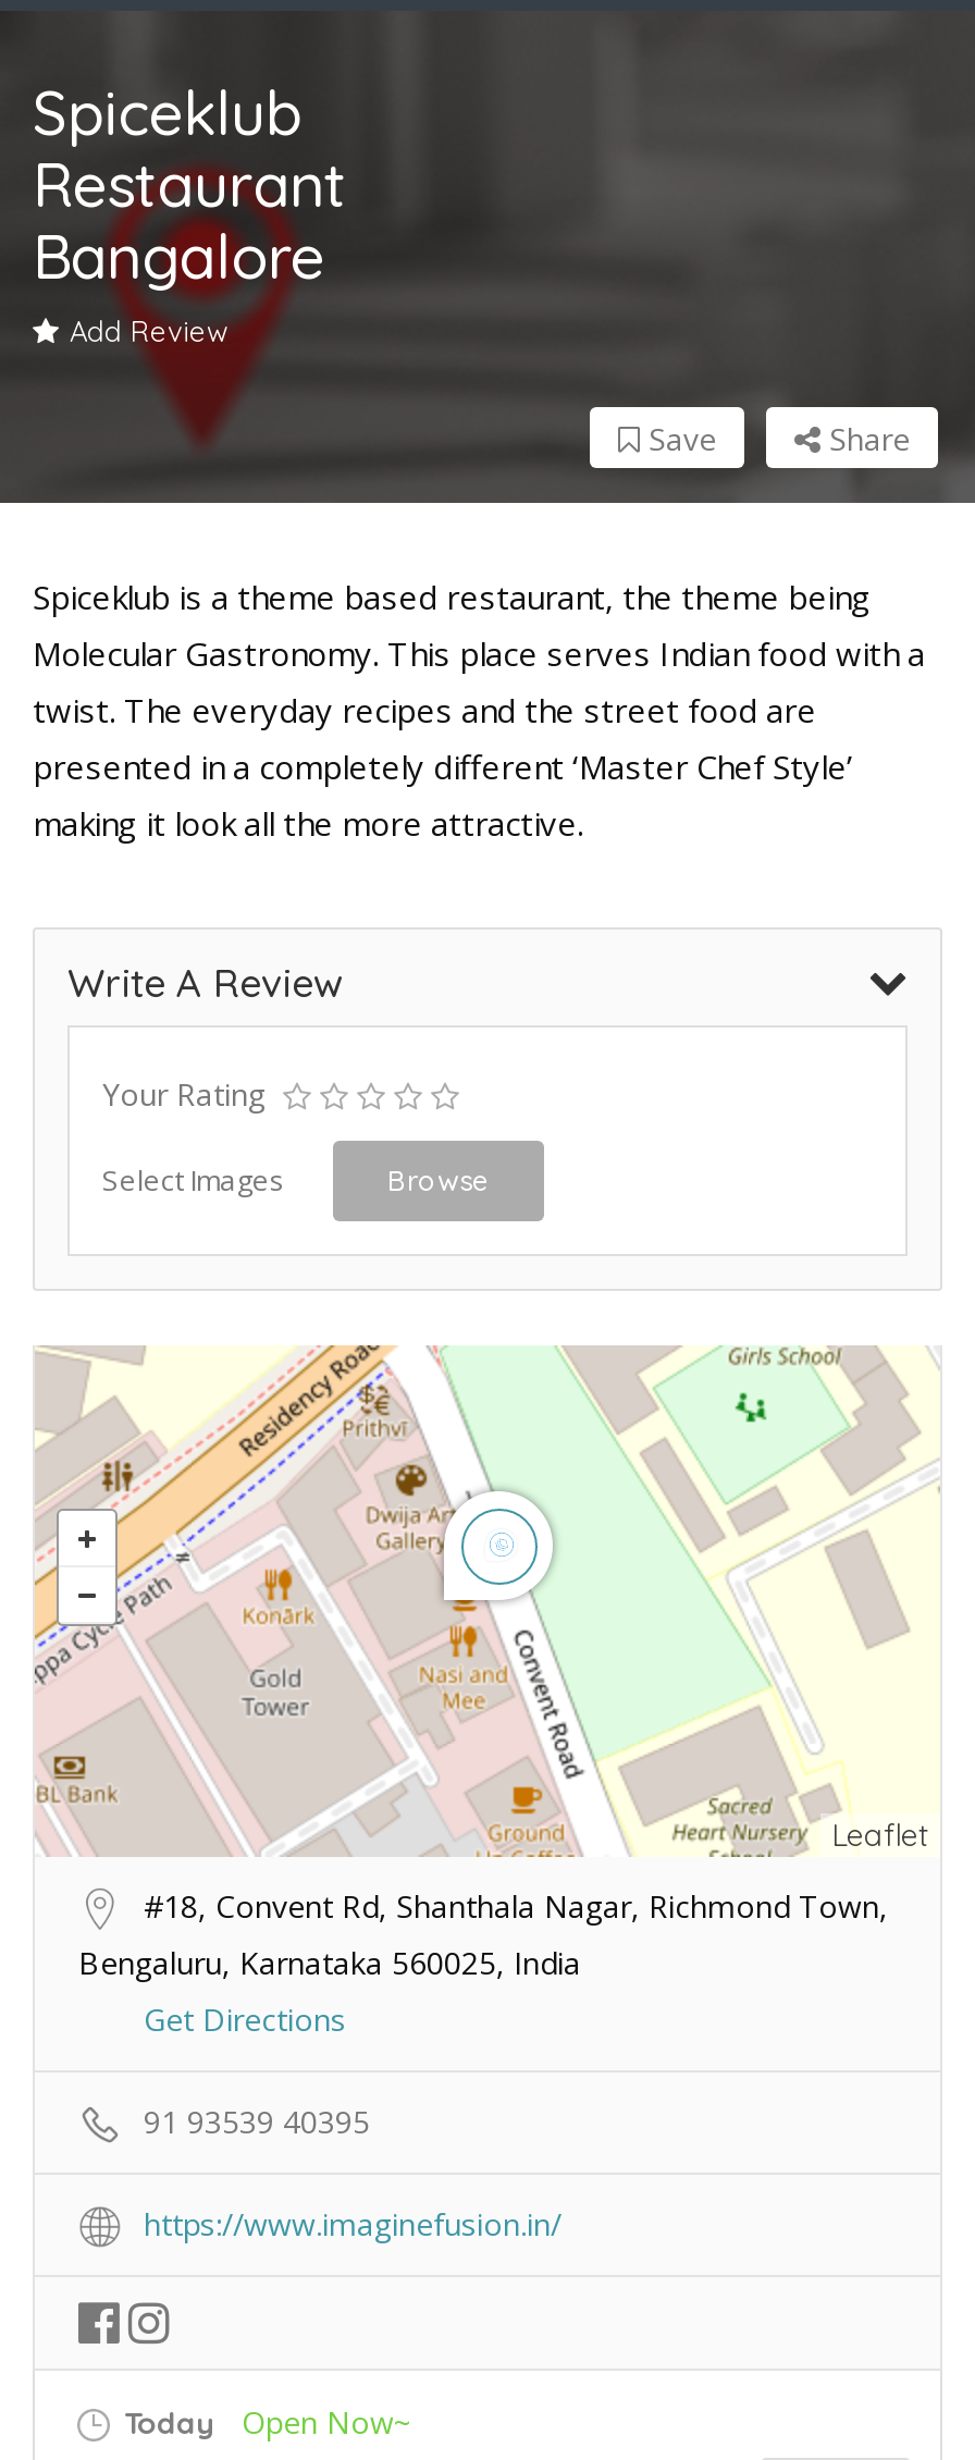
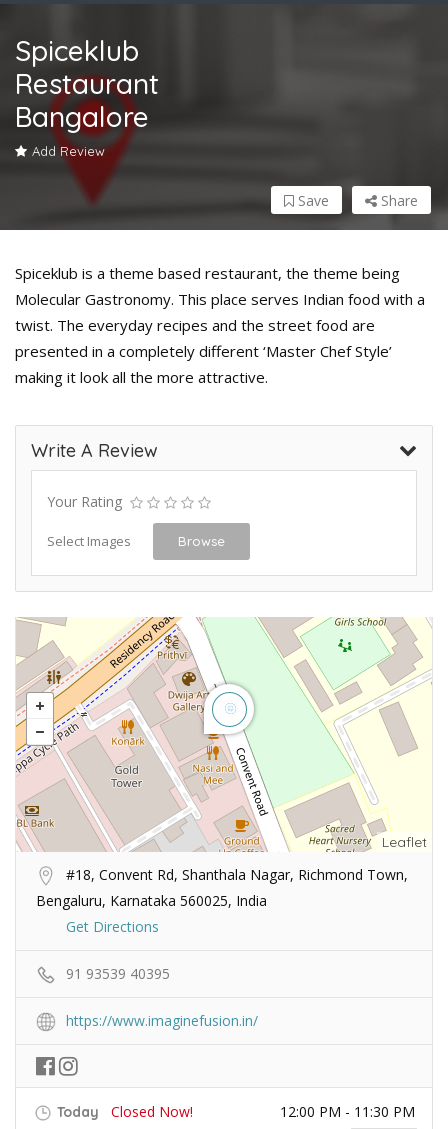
- Open Now~
+ Closed Now!
+ 12:00 PM - 11:30 PM
